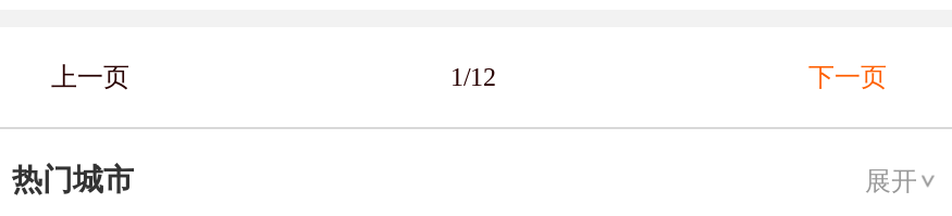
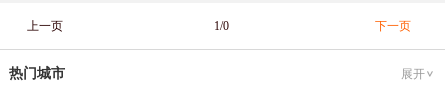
- 1/12
+ 1/0
